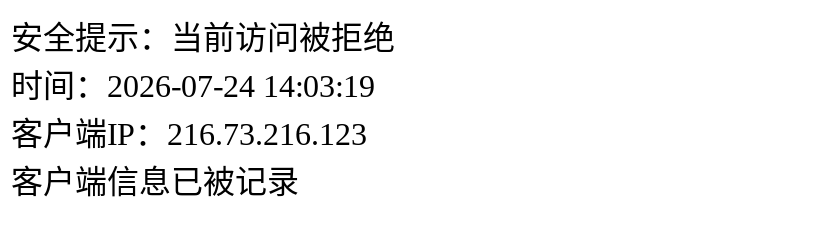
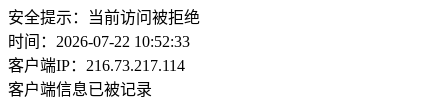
- 时间：2026-07-24 14:03:19
+ 时间：2026-07-22 10:52:33

- 客户端IP：216.73.216.123
+ 客户端IP：216.73.217.114
